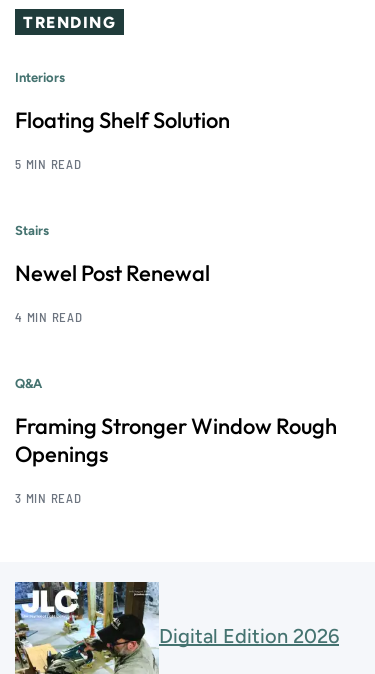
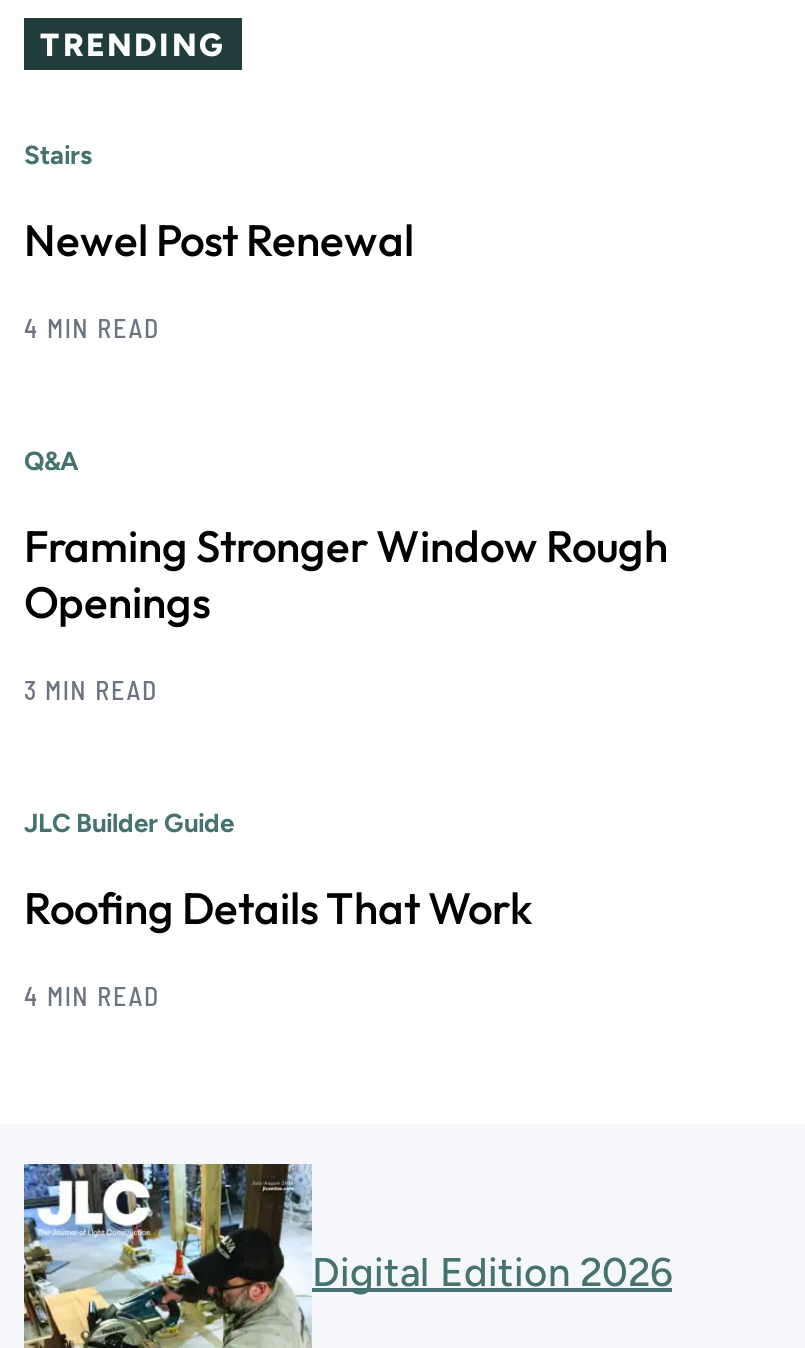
- Interiors
- Floating Shelf Solution
- 5 MIN READ

moved up: Stairs | Newel Post Renewal | 4 MIN READ | Q&A | Framing Stronger Window Rough | Openings | 3 MIN READ

+ JLC Builder Guide
+ Roofing Details That Work
+ 4 MIN READ
